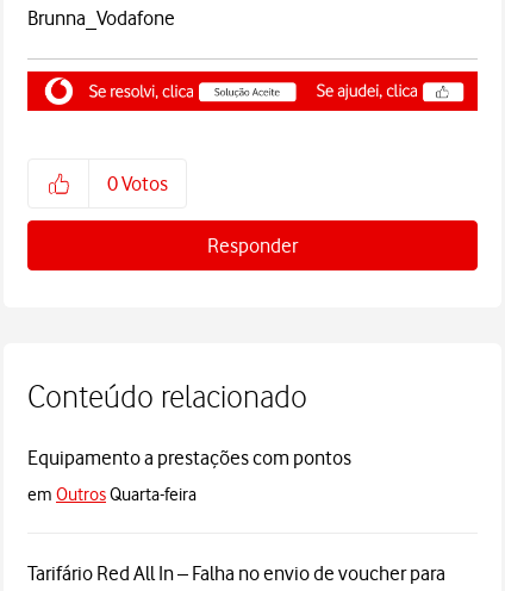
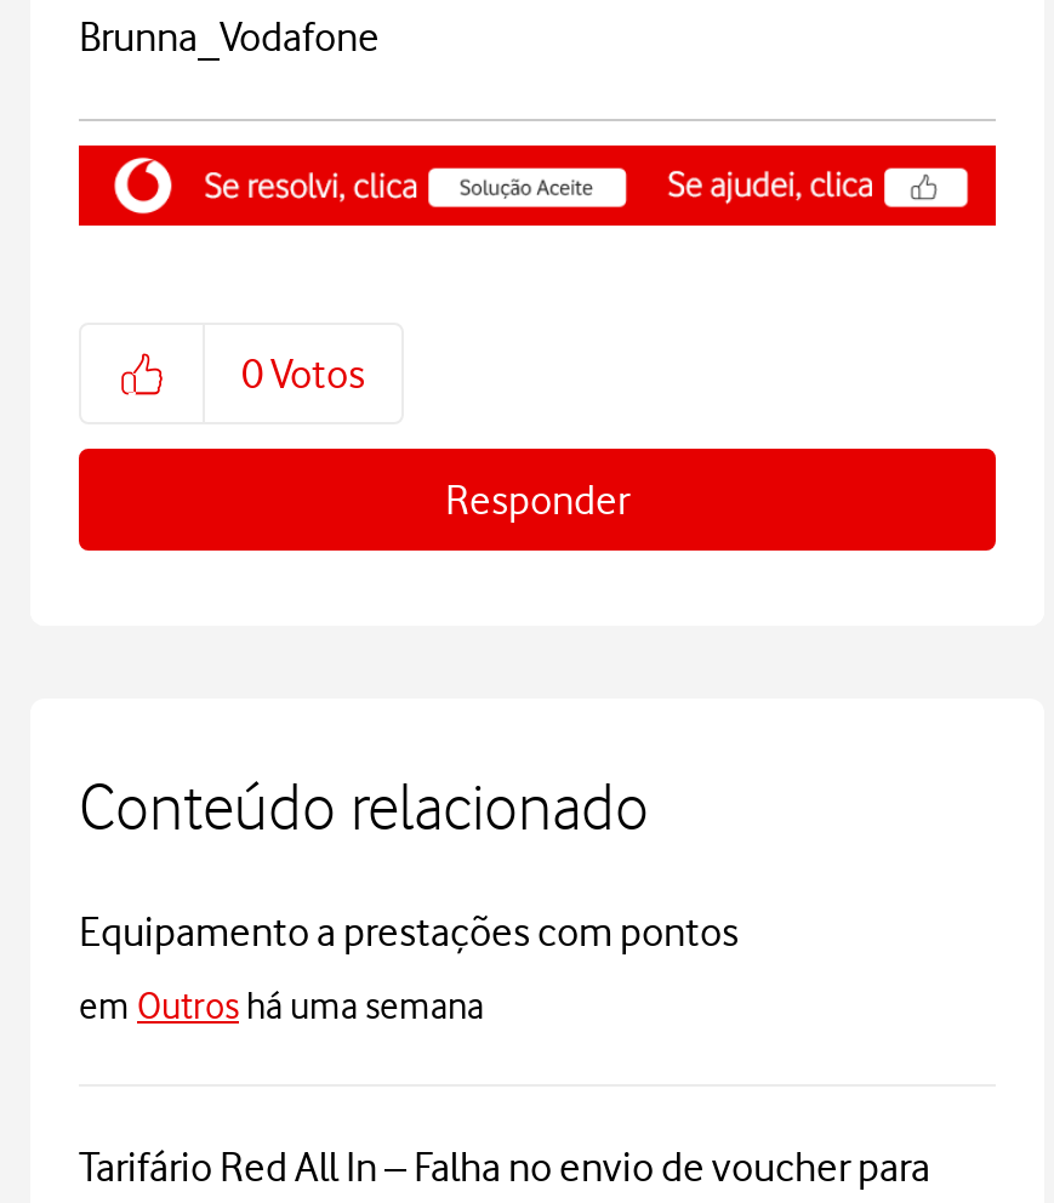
- em Outros Quarta-feira
+ em Outros há uma semana
